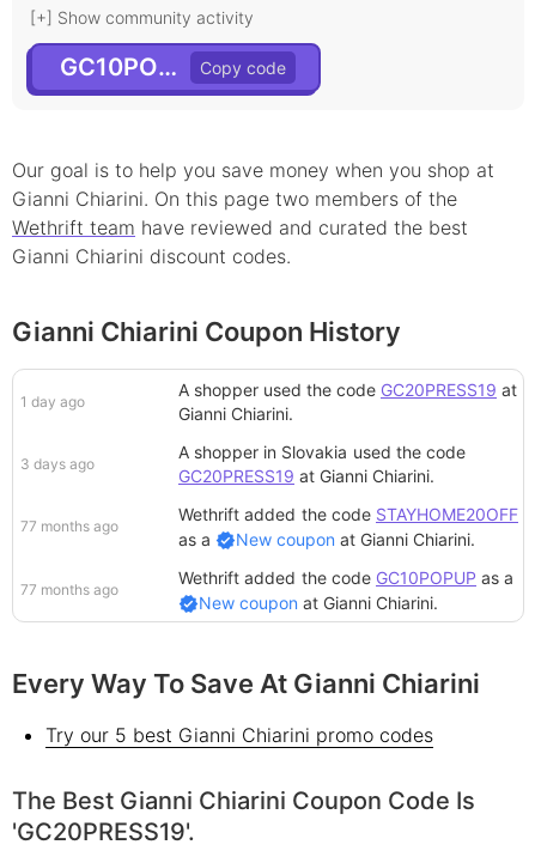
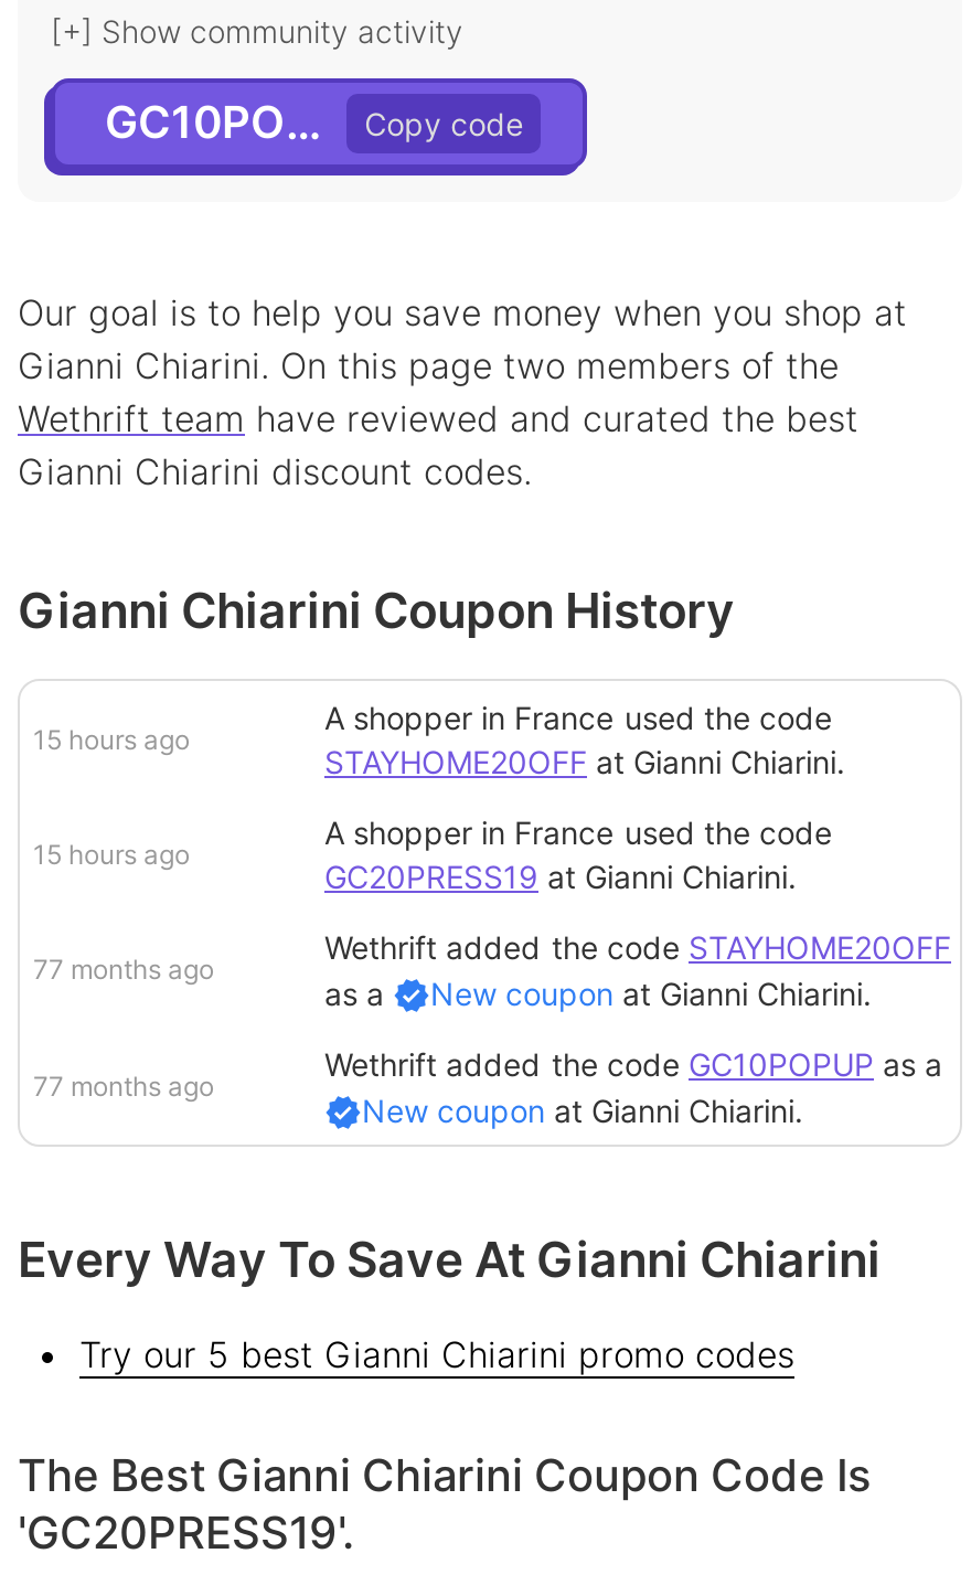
- A shopper used the code GC20PRESS19 at
- Gianni Chiarini.
+ A shopper in France used the code
+ STAYHOME20OFF at Gianni Chiarini.

- 1 day ago
+ 15 hours ago

- A shopper in Slovakia used the code
+ A shopper in France used the code

- 3 days ago
+ 15 hours ago
